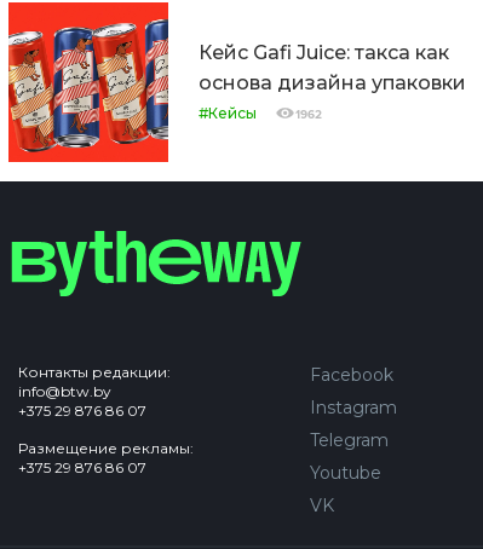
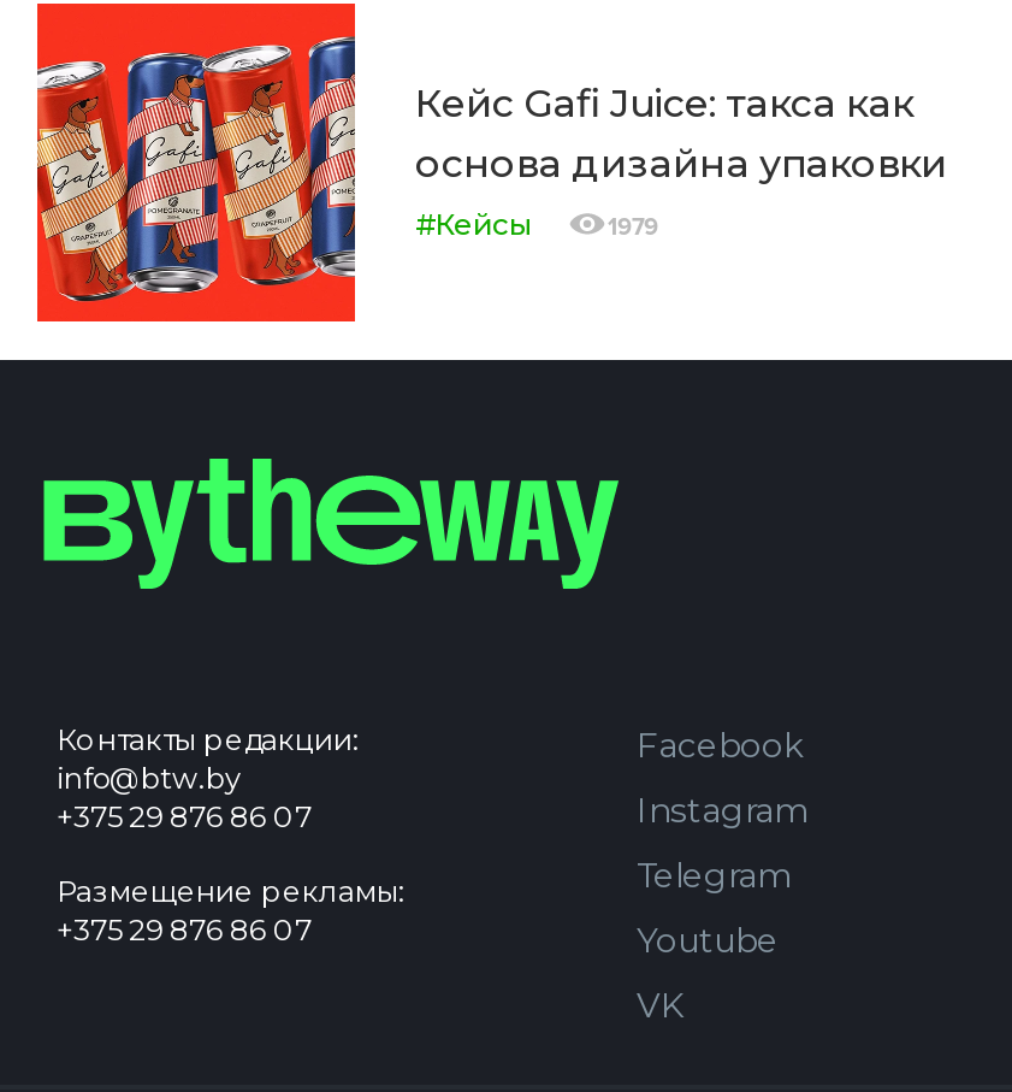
- 1962
+ 1979
